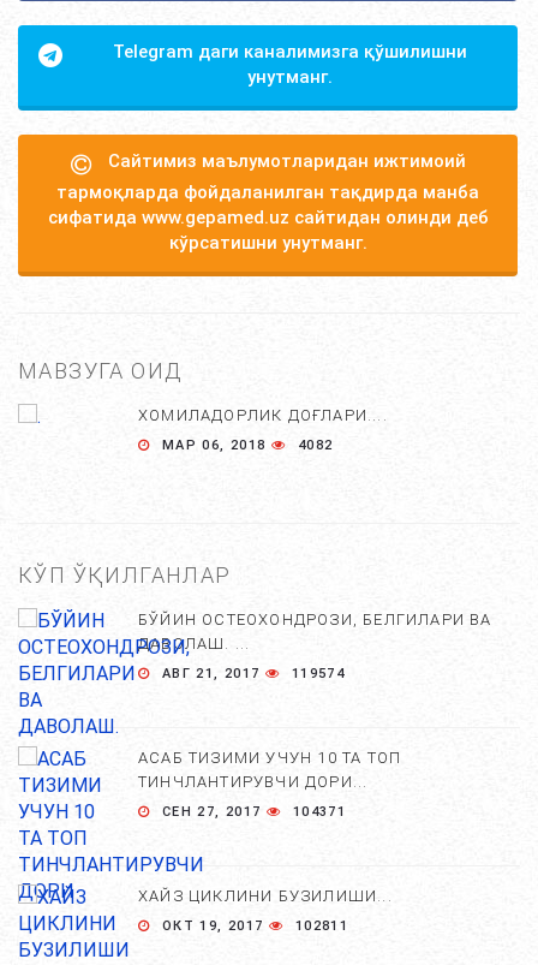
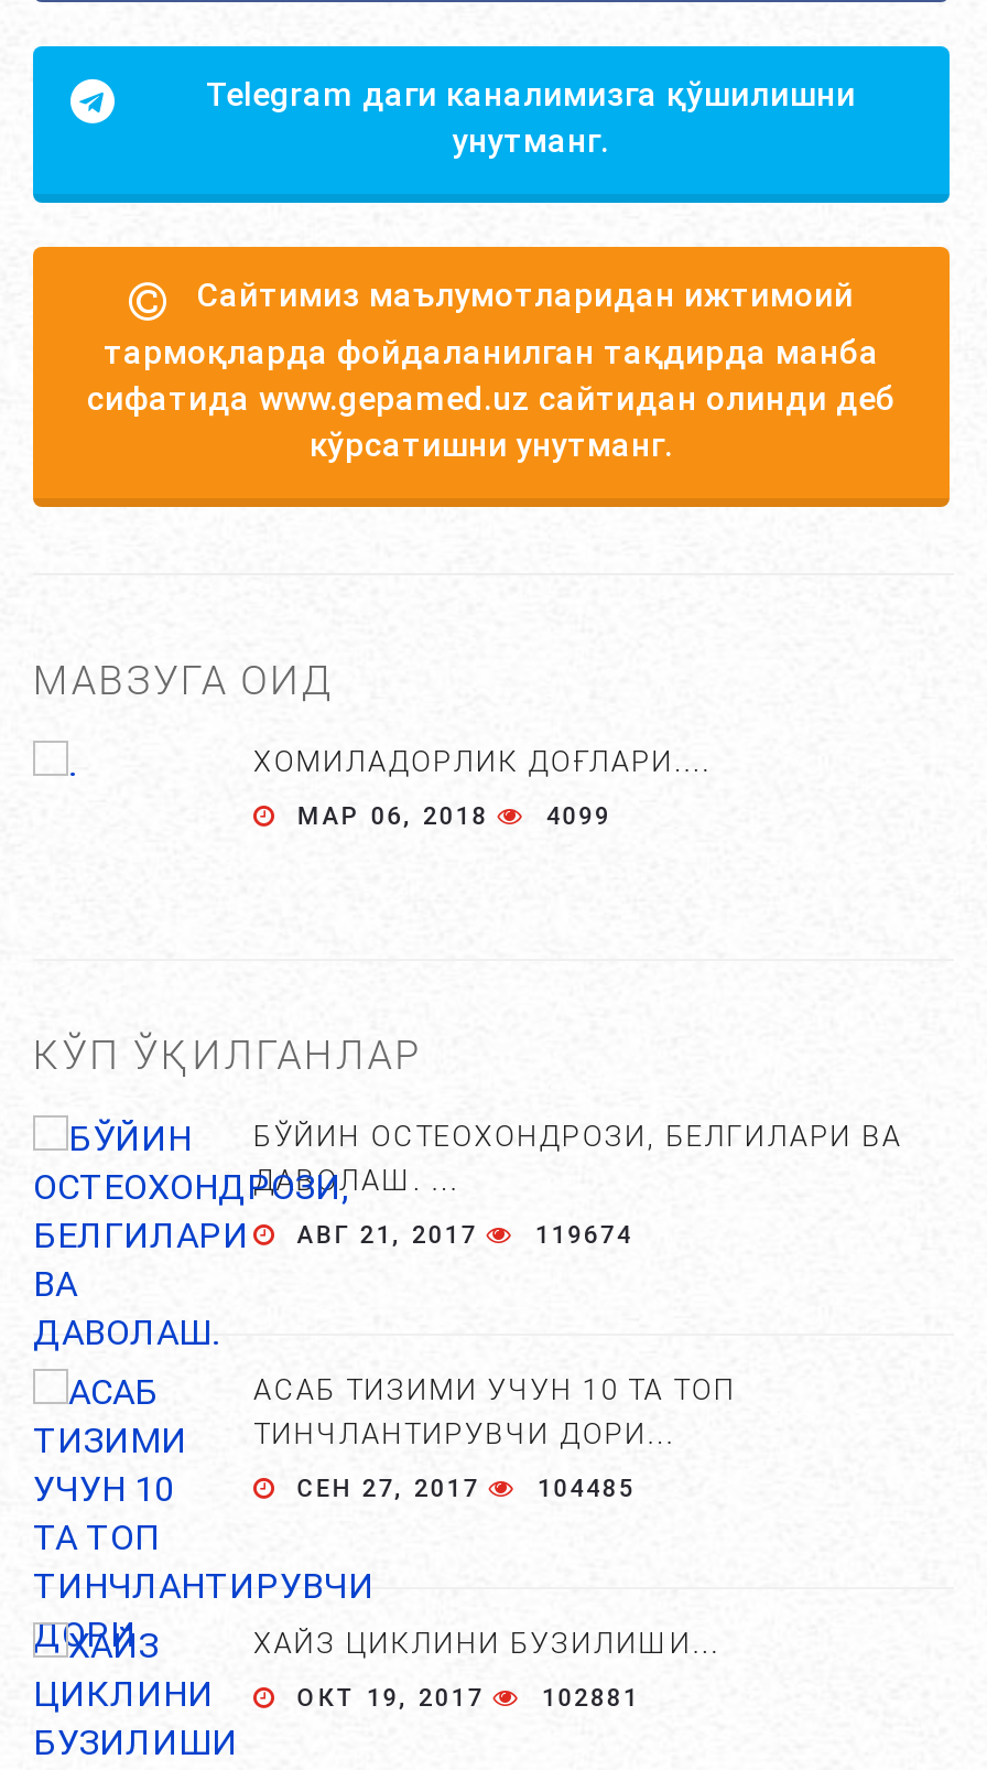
- МАР 06, 2018 4082
+ МАР 06, 2018 4099

- АВГ 21, 2017 119574
+ АВГ 21, 2017 119674

- 104371
+ 104485

- 102811
+ 102881
